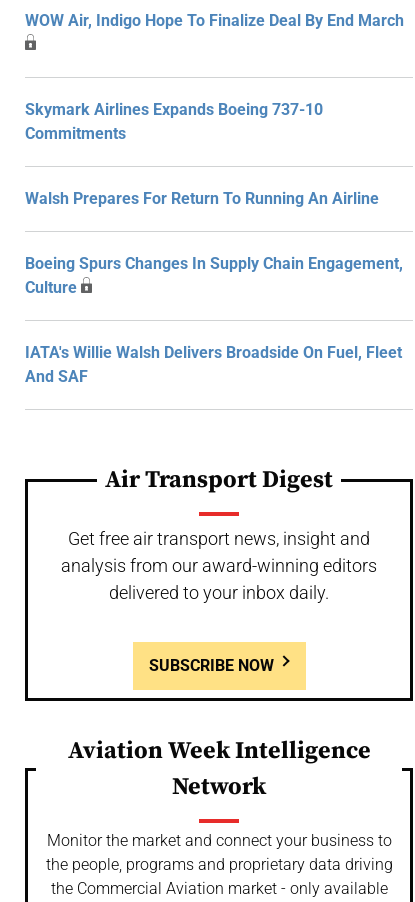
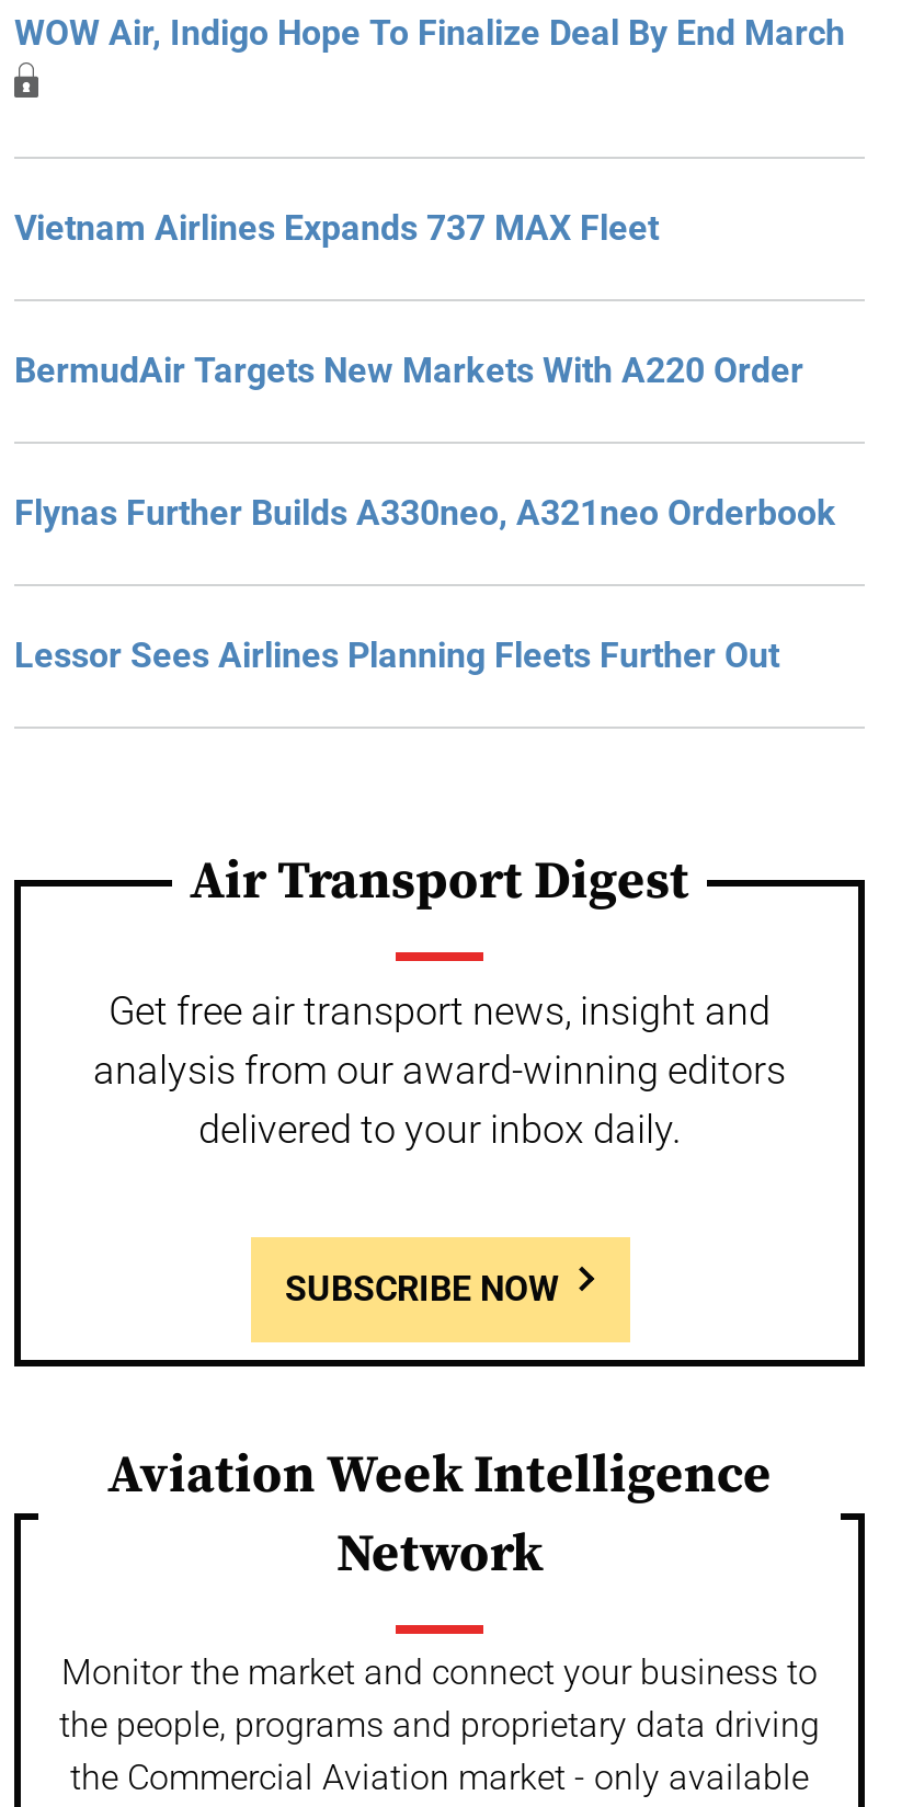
- Skymark Airlines Expands Boeing 737-10
- Commitments
+ Vietnam Airlines Expands 737 MAX Fleet

- Walsh Prepares For Return To Running An Airline
+ BermudAir Targets New Markets With A220 Order

- Boeing Spurs Changes In Supply Chain Engagement,
- Culture
+ Flynas Further Builds A330neo, A321neo Orderbook

- IATA's Willie Walsh Delivers Broadside On Fuel, Fleet
- And SAF
+ Lessor Sees Airlines Planning Fleets Further Out
